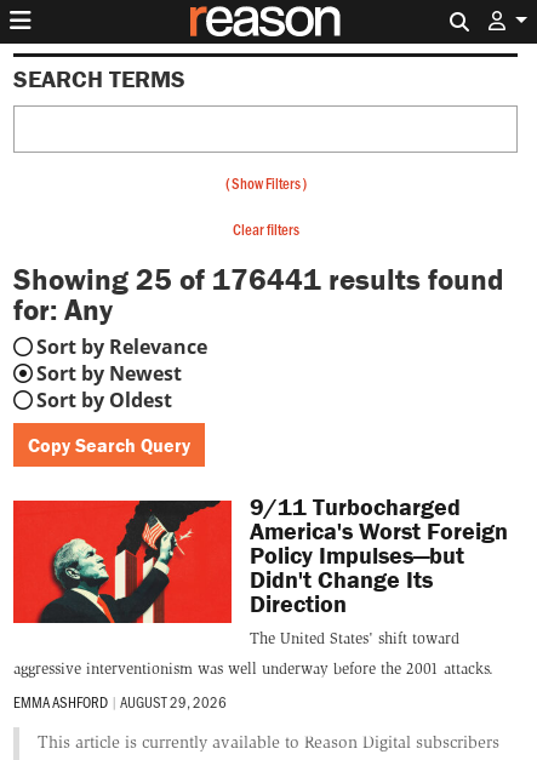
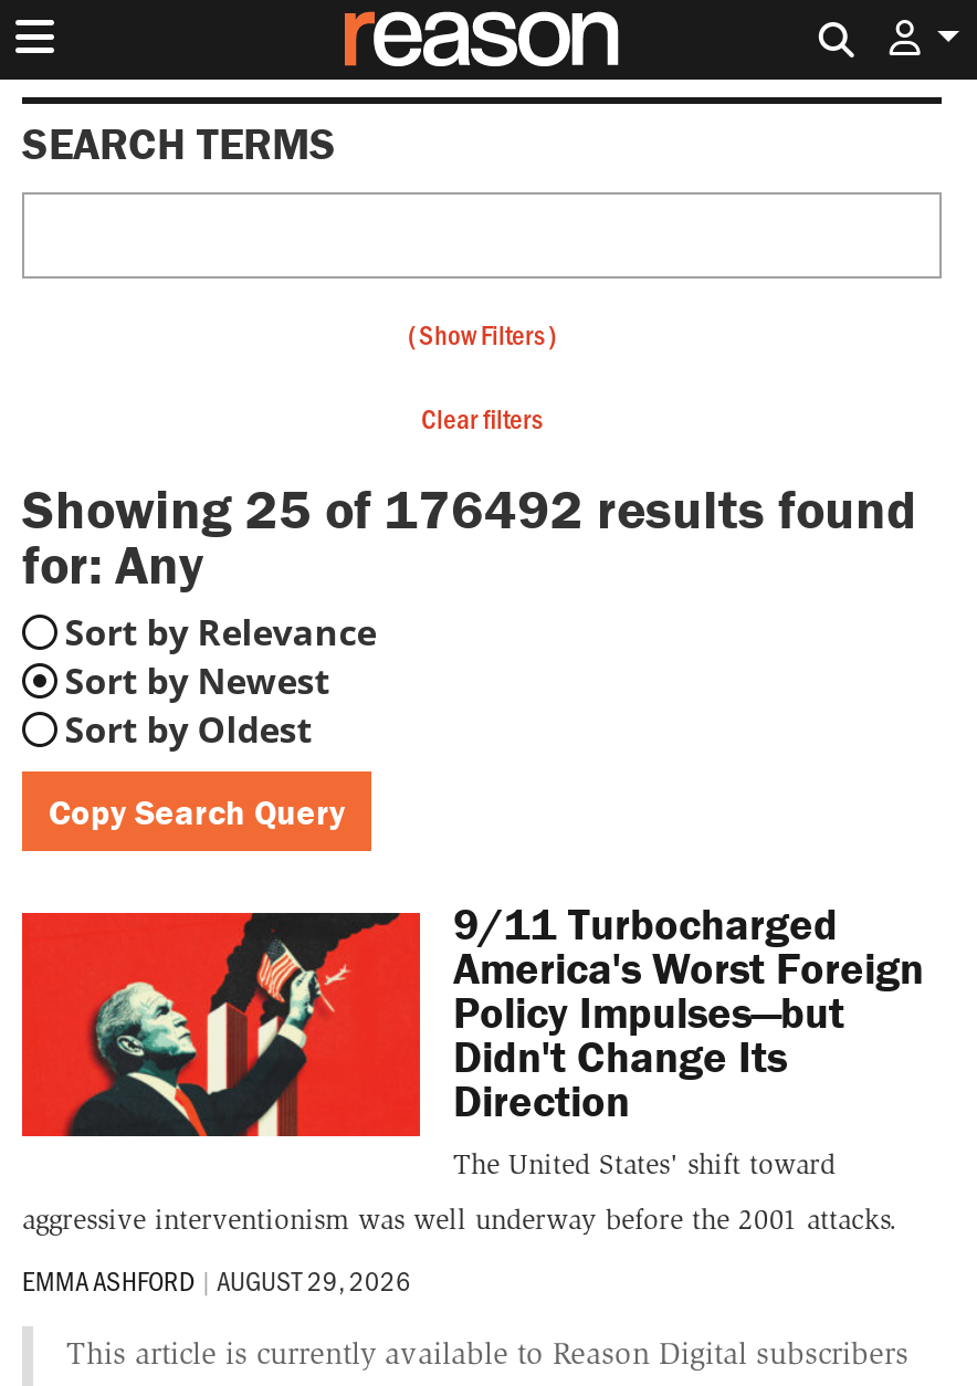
- Showing 25 of 176441 results found
+ Showing 25 of 176492 results found
